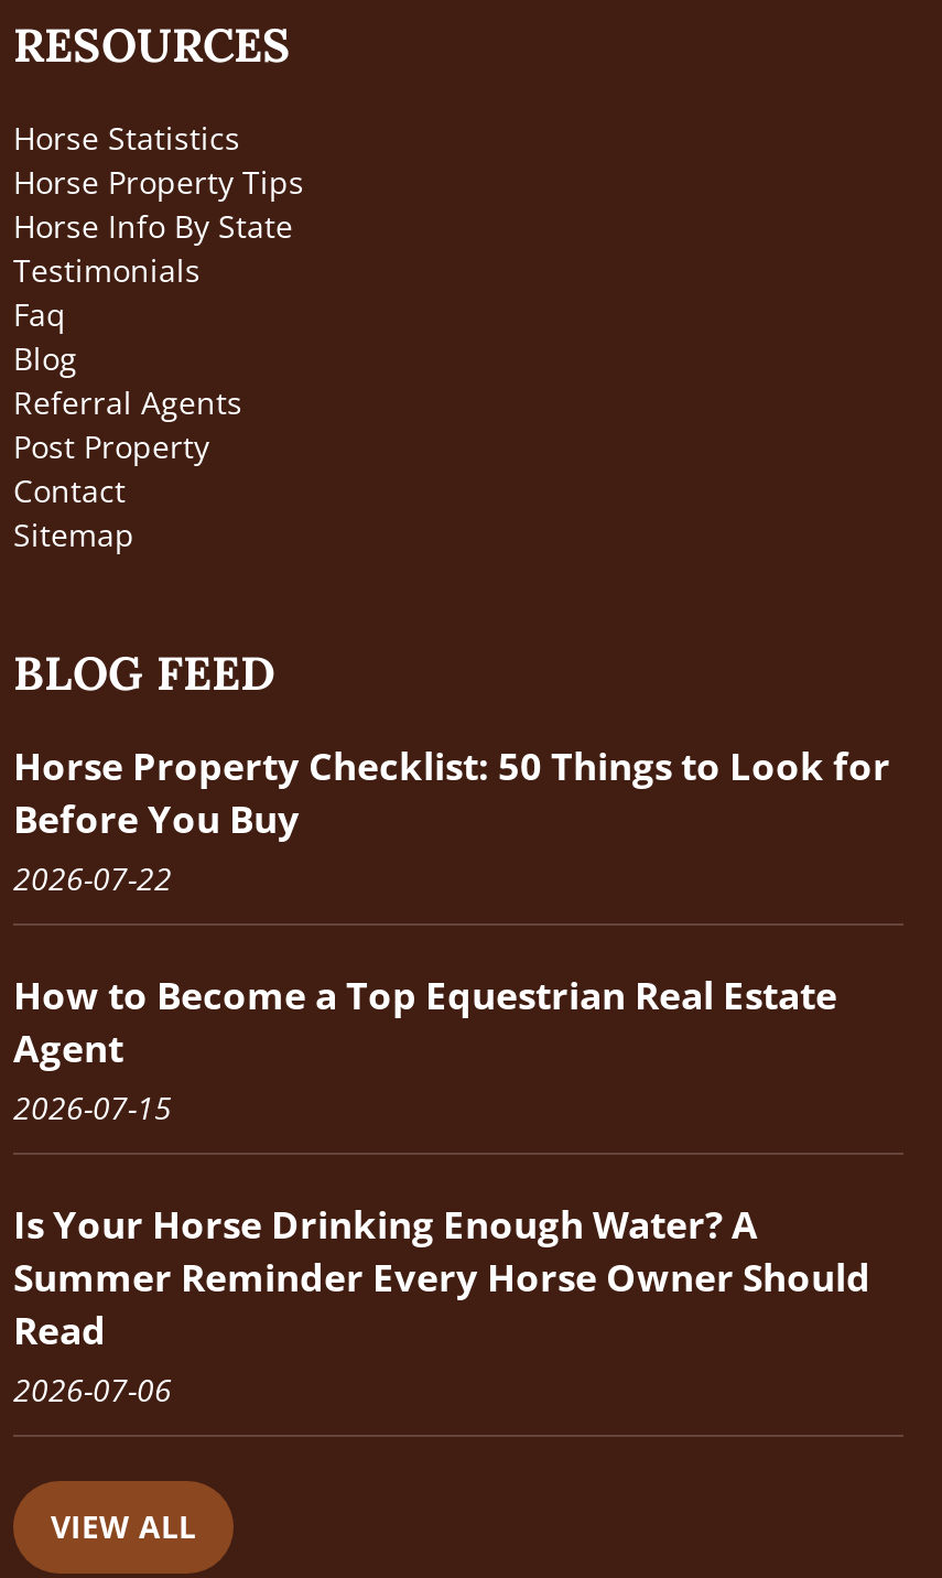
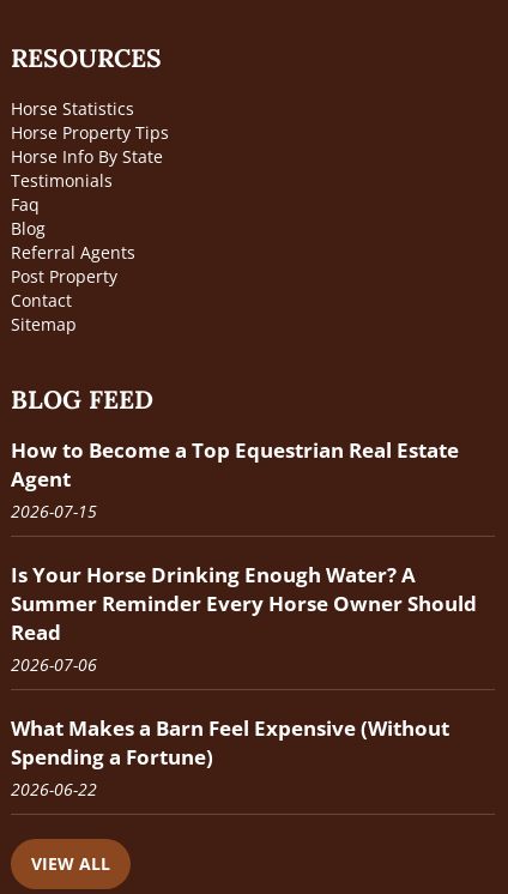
- Horse Property Checklist: 50 Things to Look for
- Before You Buy
- 2026-07-22

moved up: How to Become a Top Equestrian Real Estate | Agent | 2026-07-15 | Is Your Horse Drinking Enough Water? A | Summer Reminder Every Horse Owner Should | Read | 2026-07-06

+ What Makes a Barn Feel Expensive (Without
+ Spending a Fortune)
+ 2026-06-22
